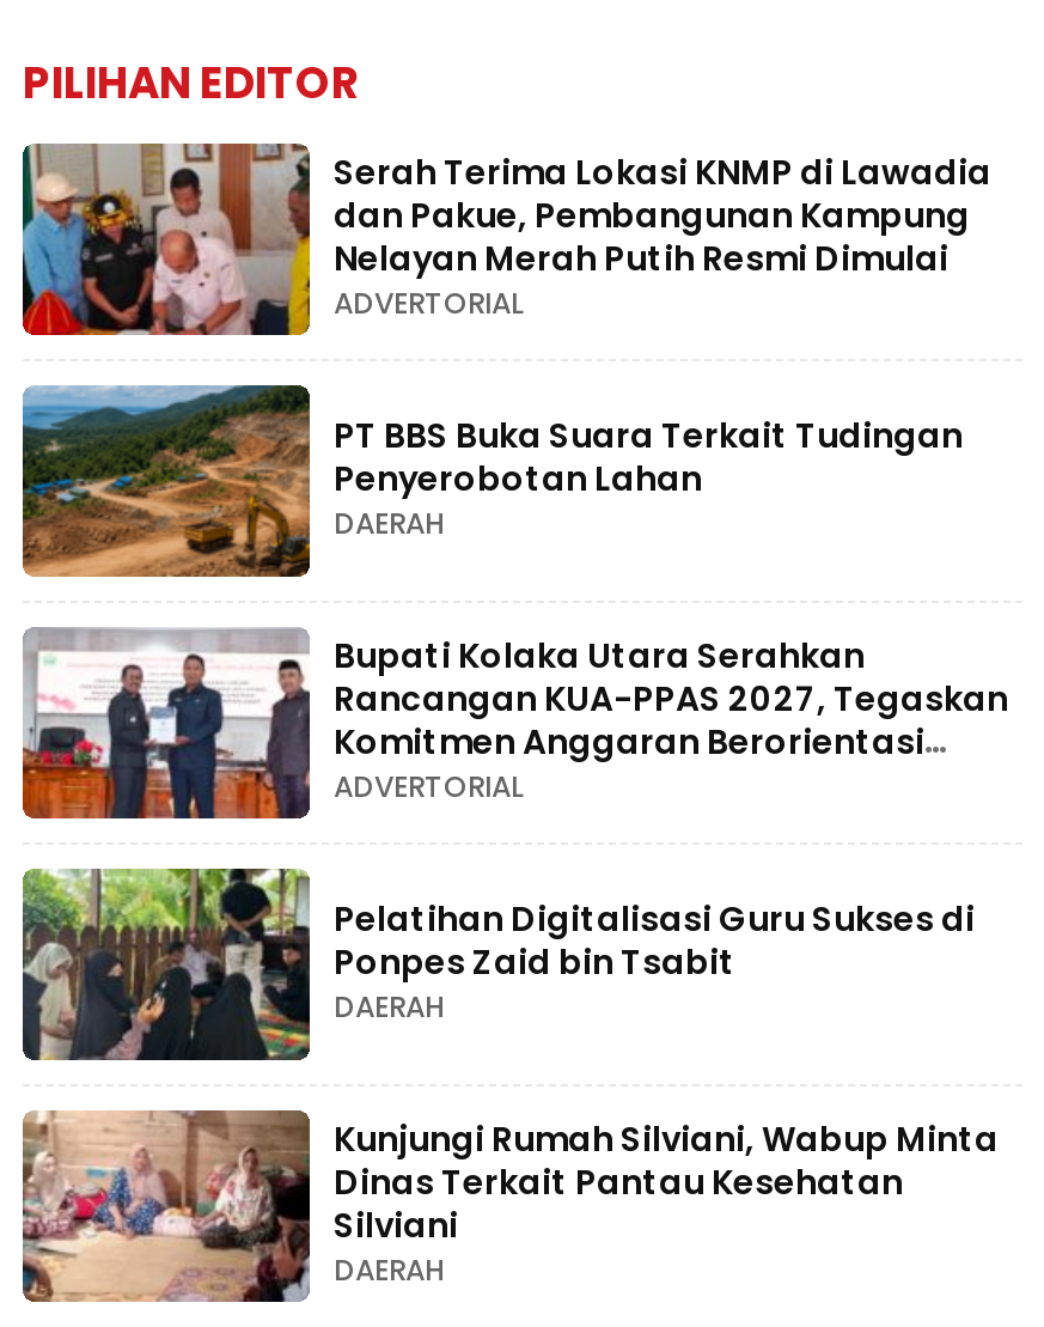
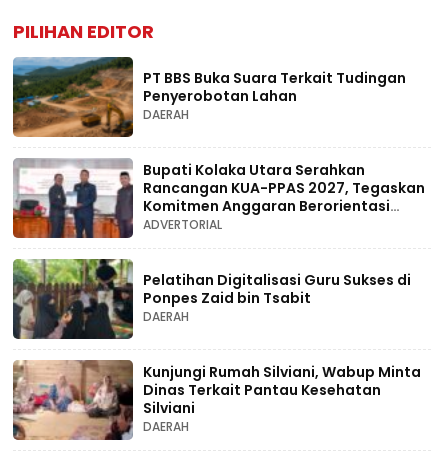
- [image]
- Serah Terima Lokasi KNMP di Lawadia
- dan Pakue, Pembangunan Kampung
- Nelayan Merah Putih Resmi Dimulai
- ADVERTORIAL
